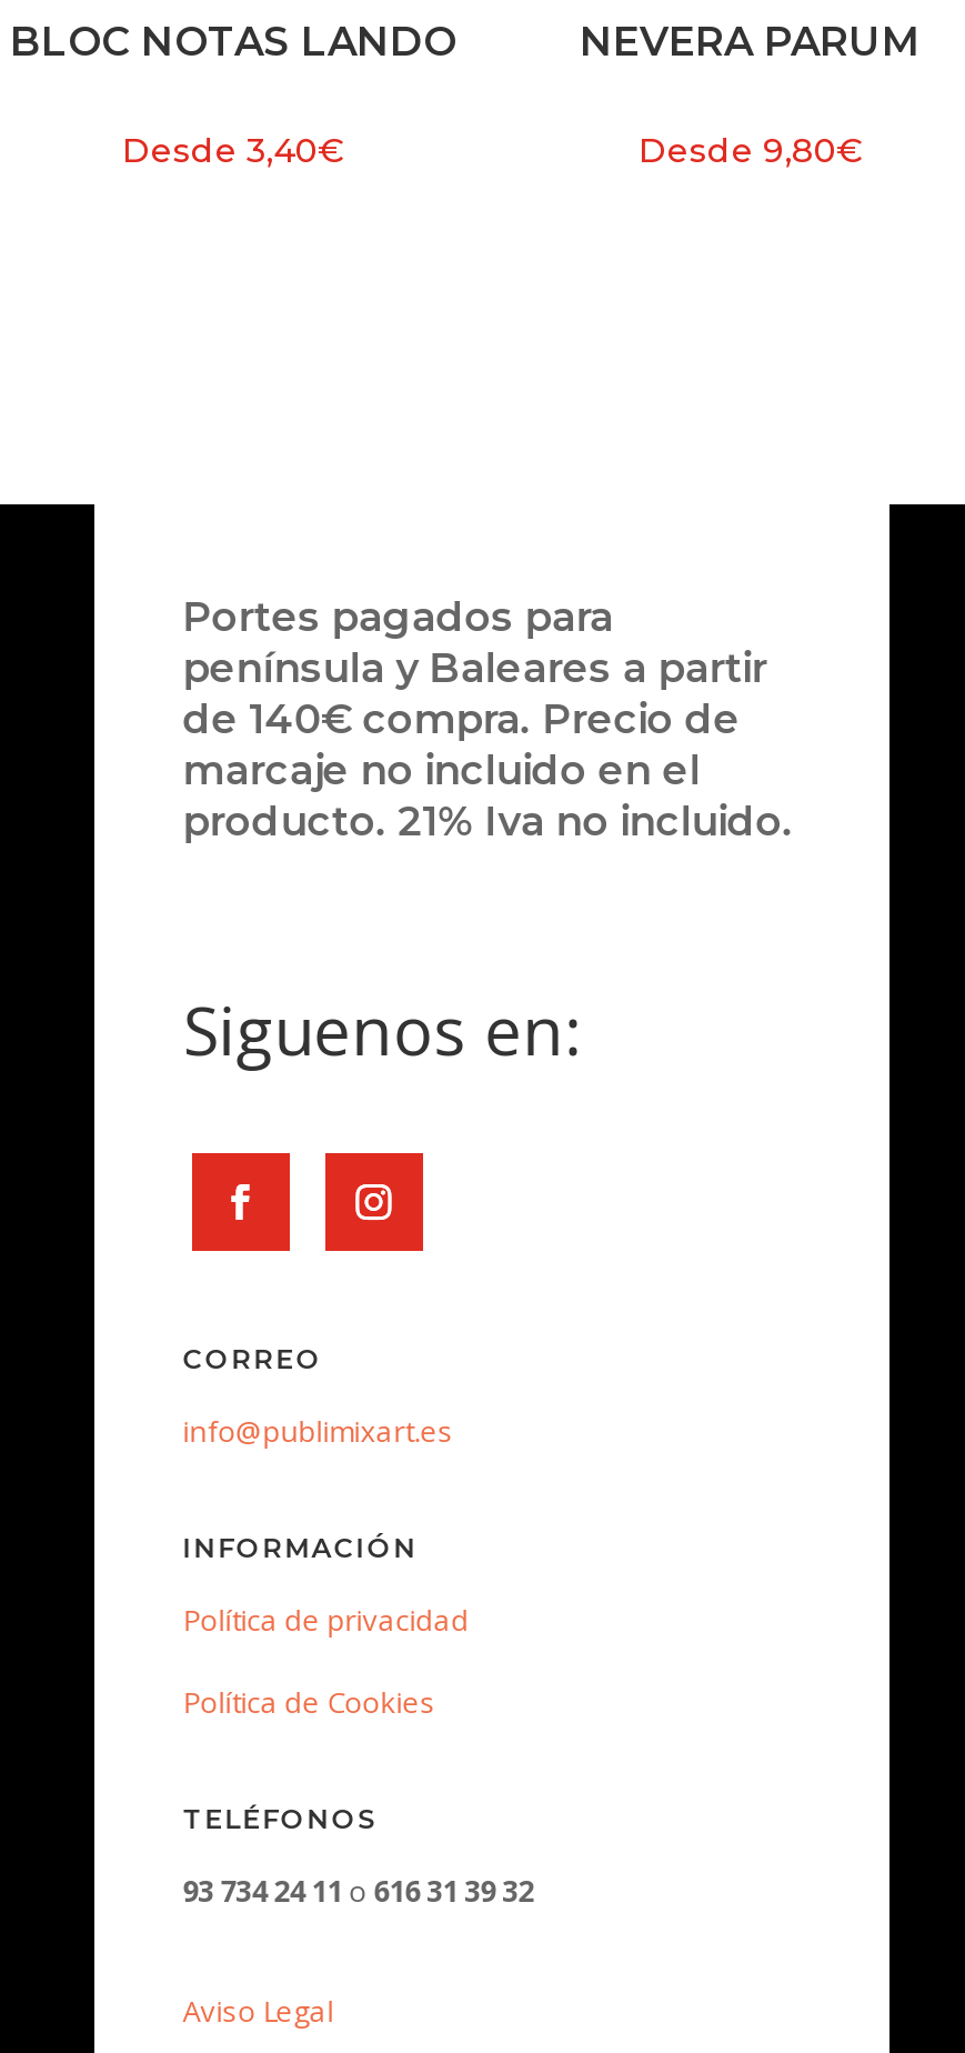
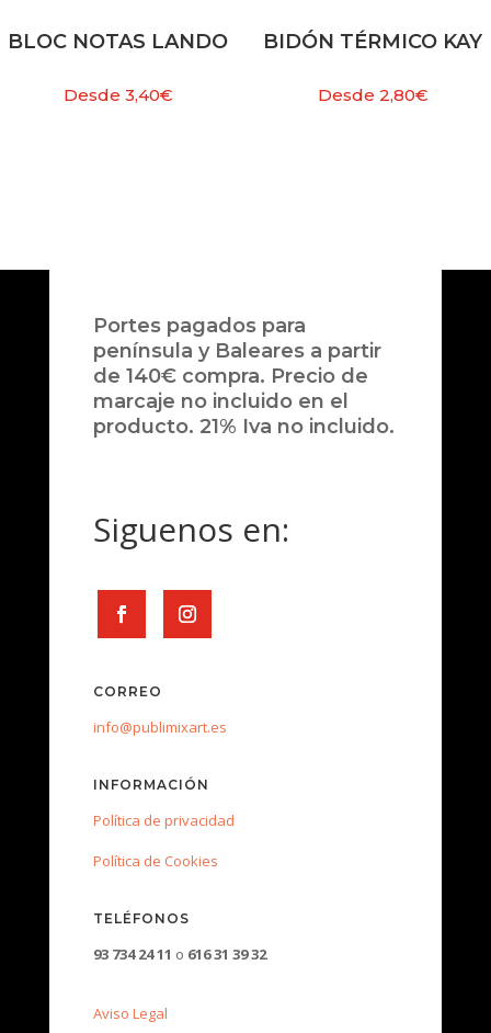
- NEVERA PARUM
+ BIDÓN TÉRMICO KAY

- Desde 9,80€
+ Desde 2,80€
